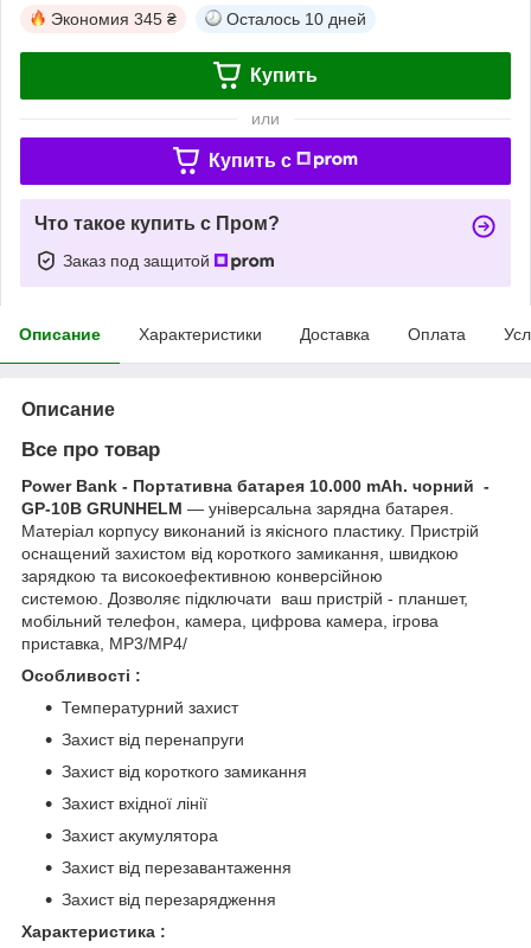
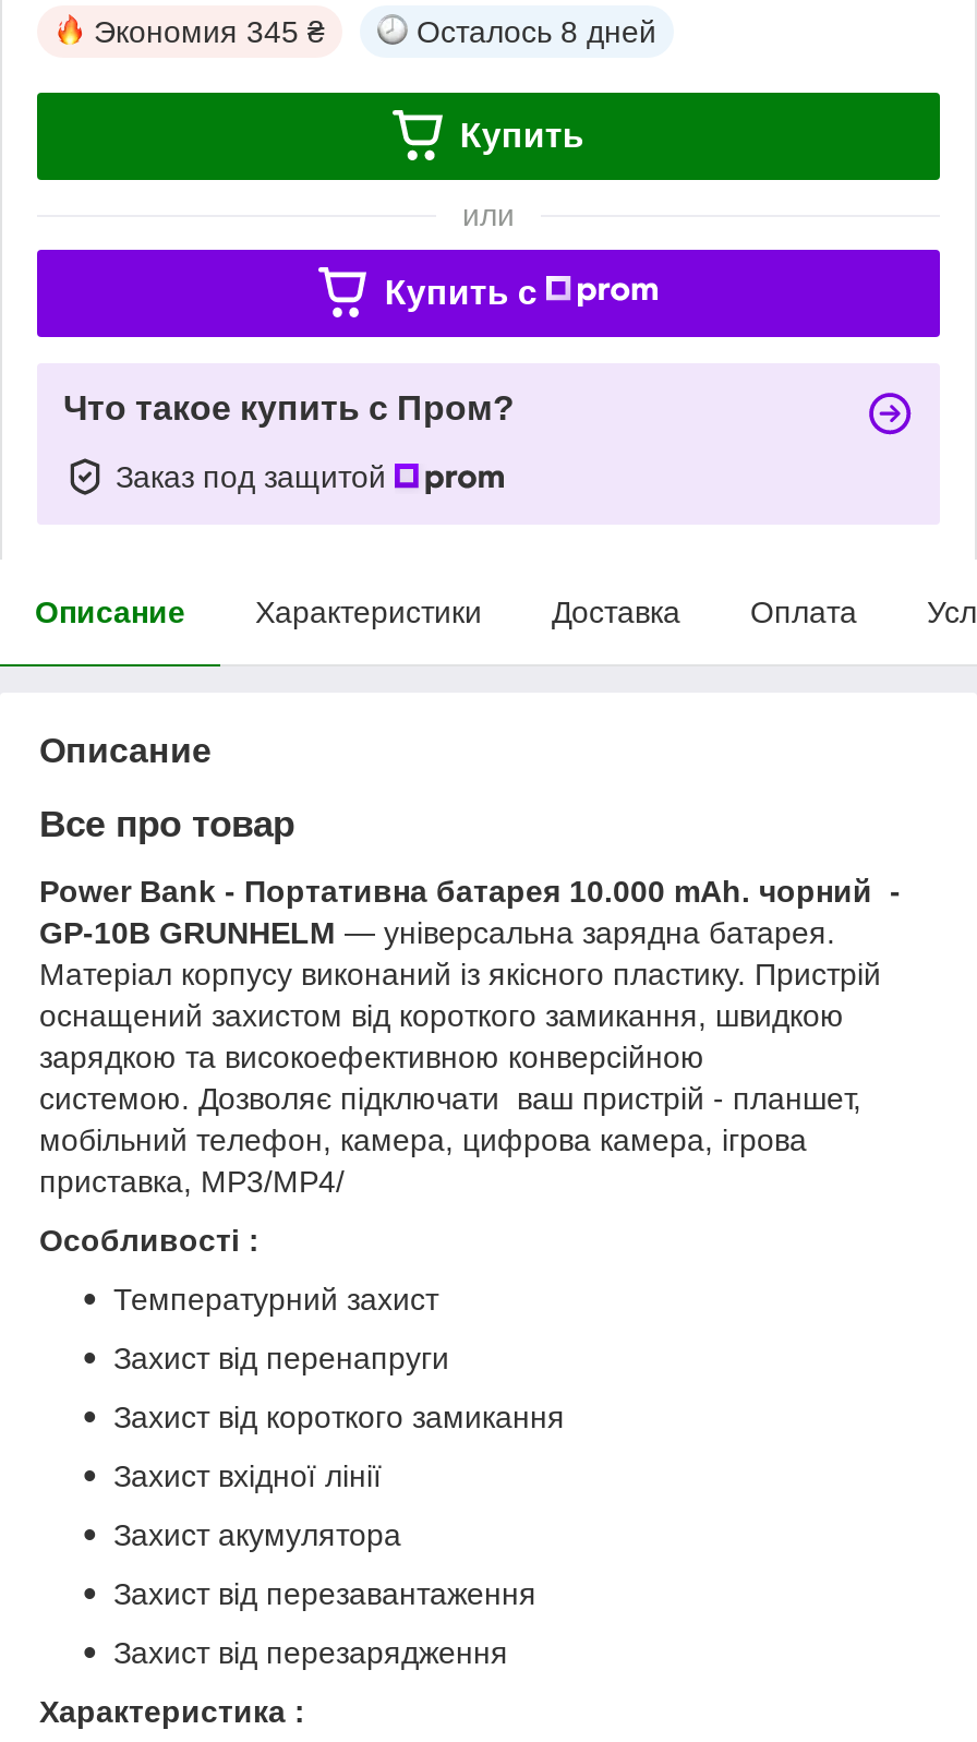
- Осталось 10 дней
+ Осталось 8 дней
